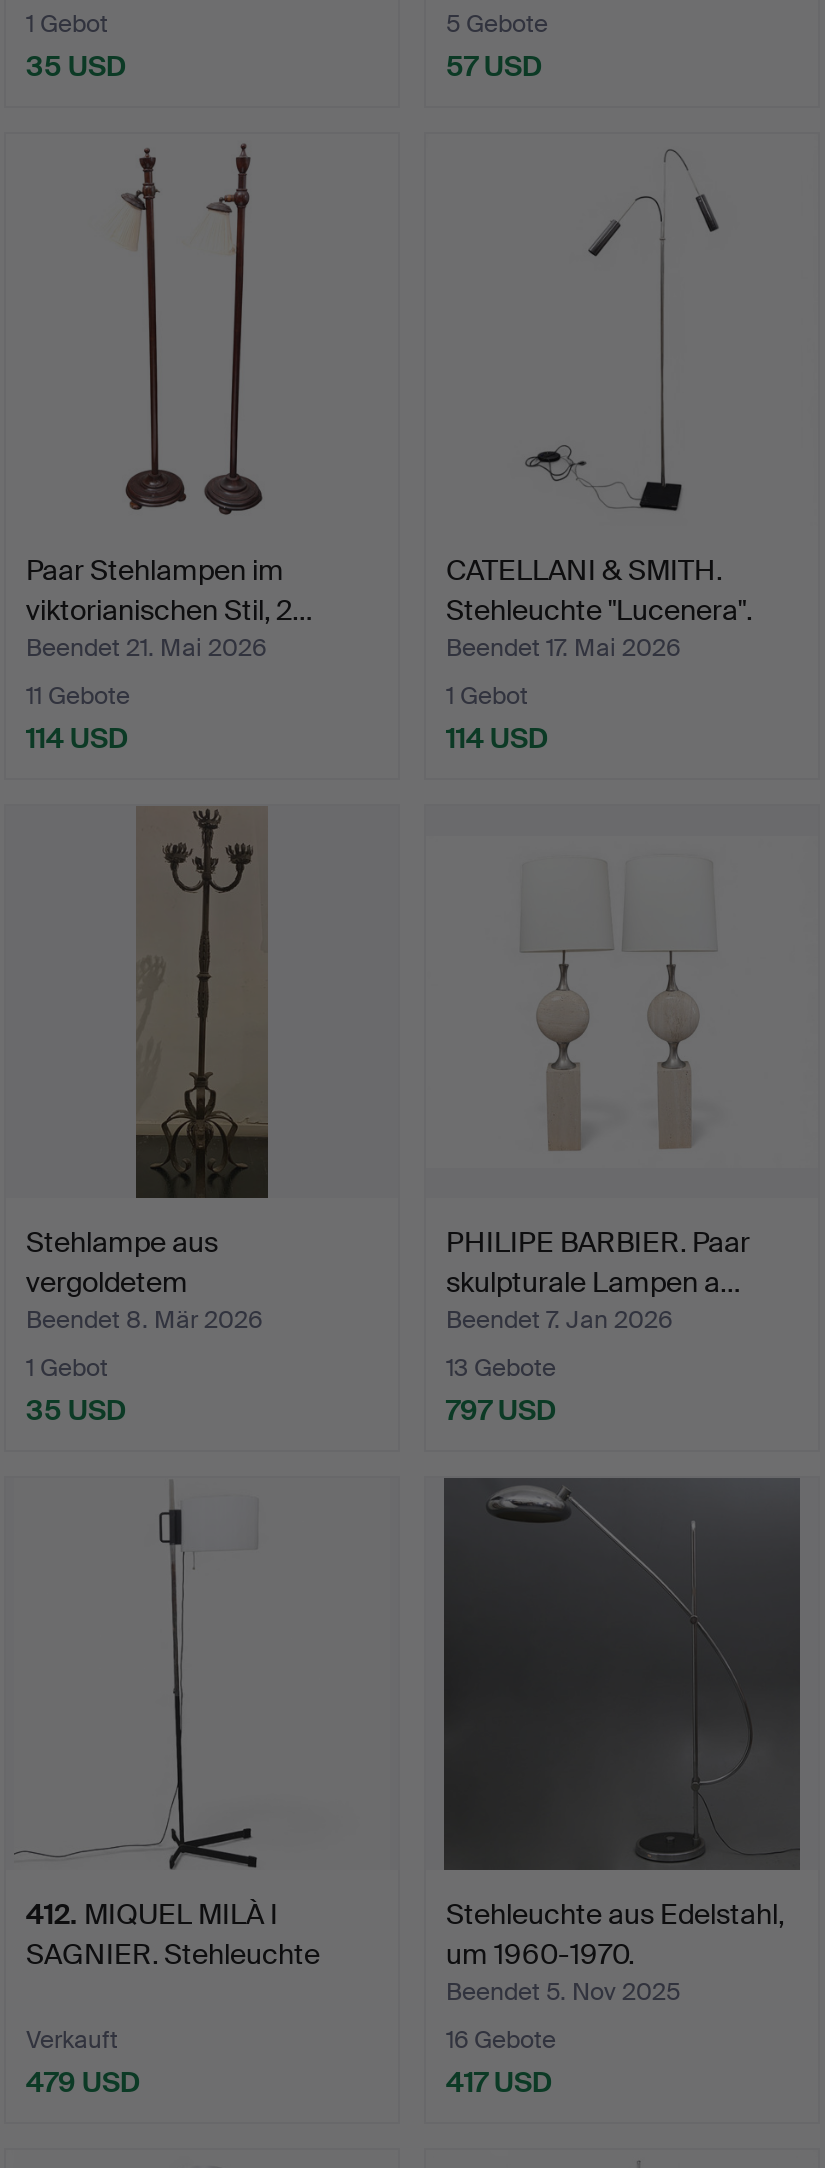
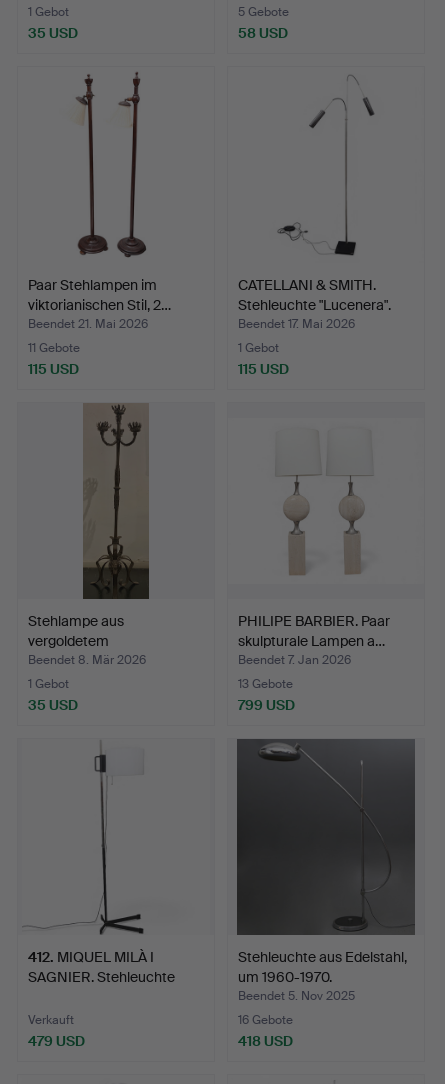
- 57 USD
+ 58 USD

- 114 USD
+ 115 USD

- 114 USD
+ 115 USD

- 797 USD
+ 799 USD

- 417 USD
+ 418 USD
